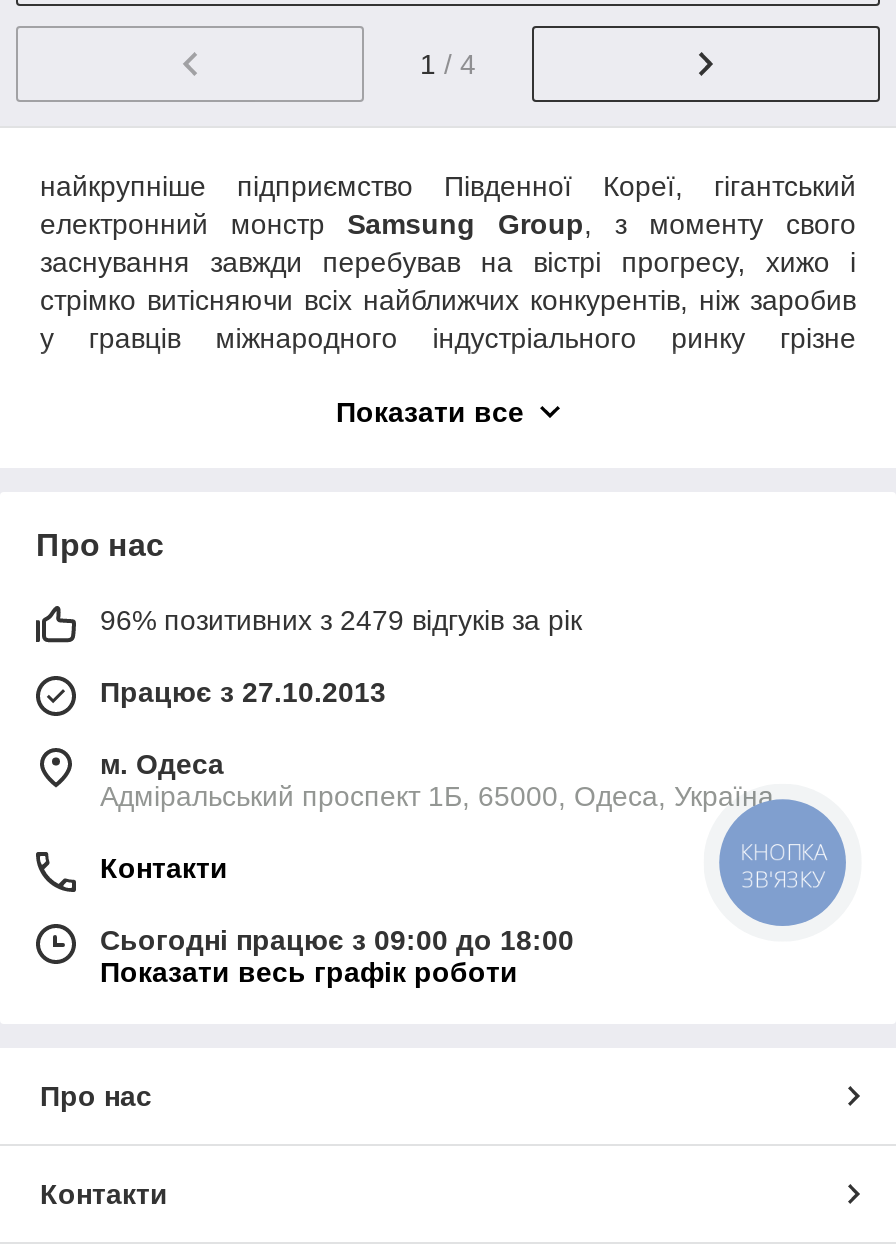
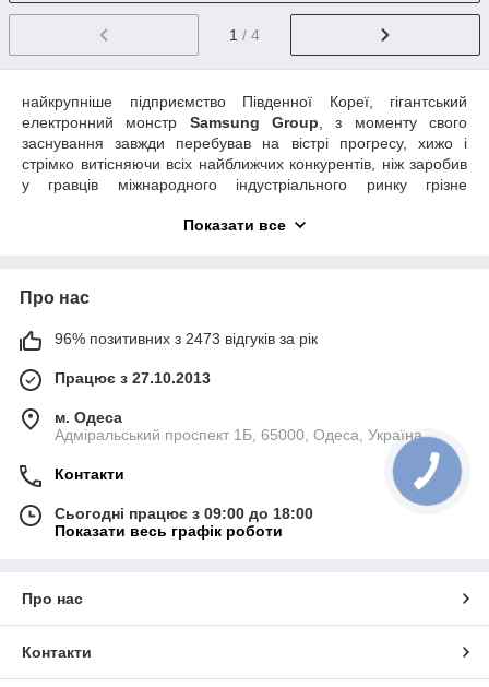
- 96% позитивних з 2479 відгуків за рік
+ 96% позитивних з 2473 відгуків за рік
